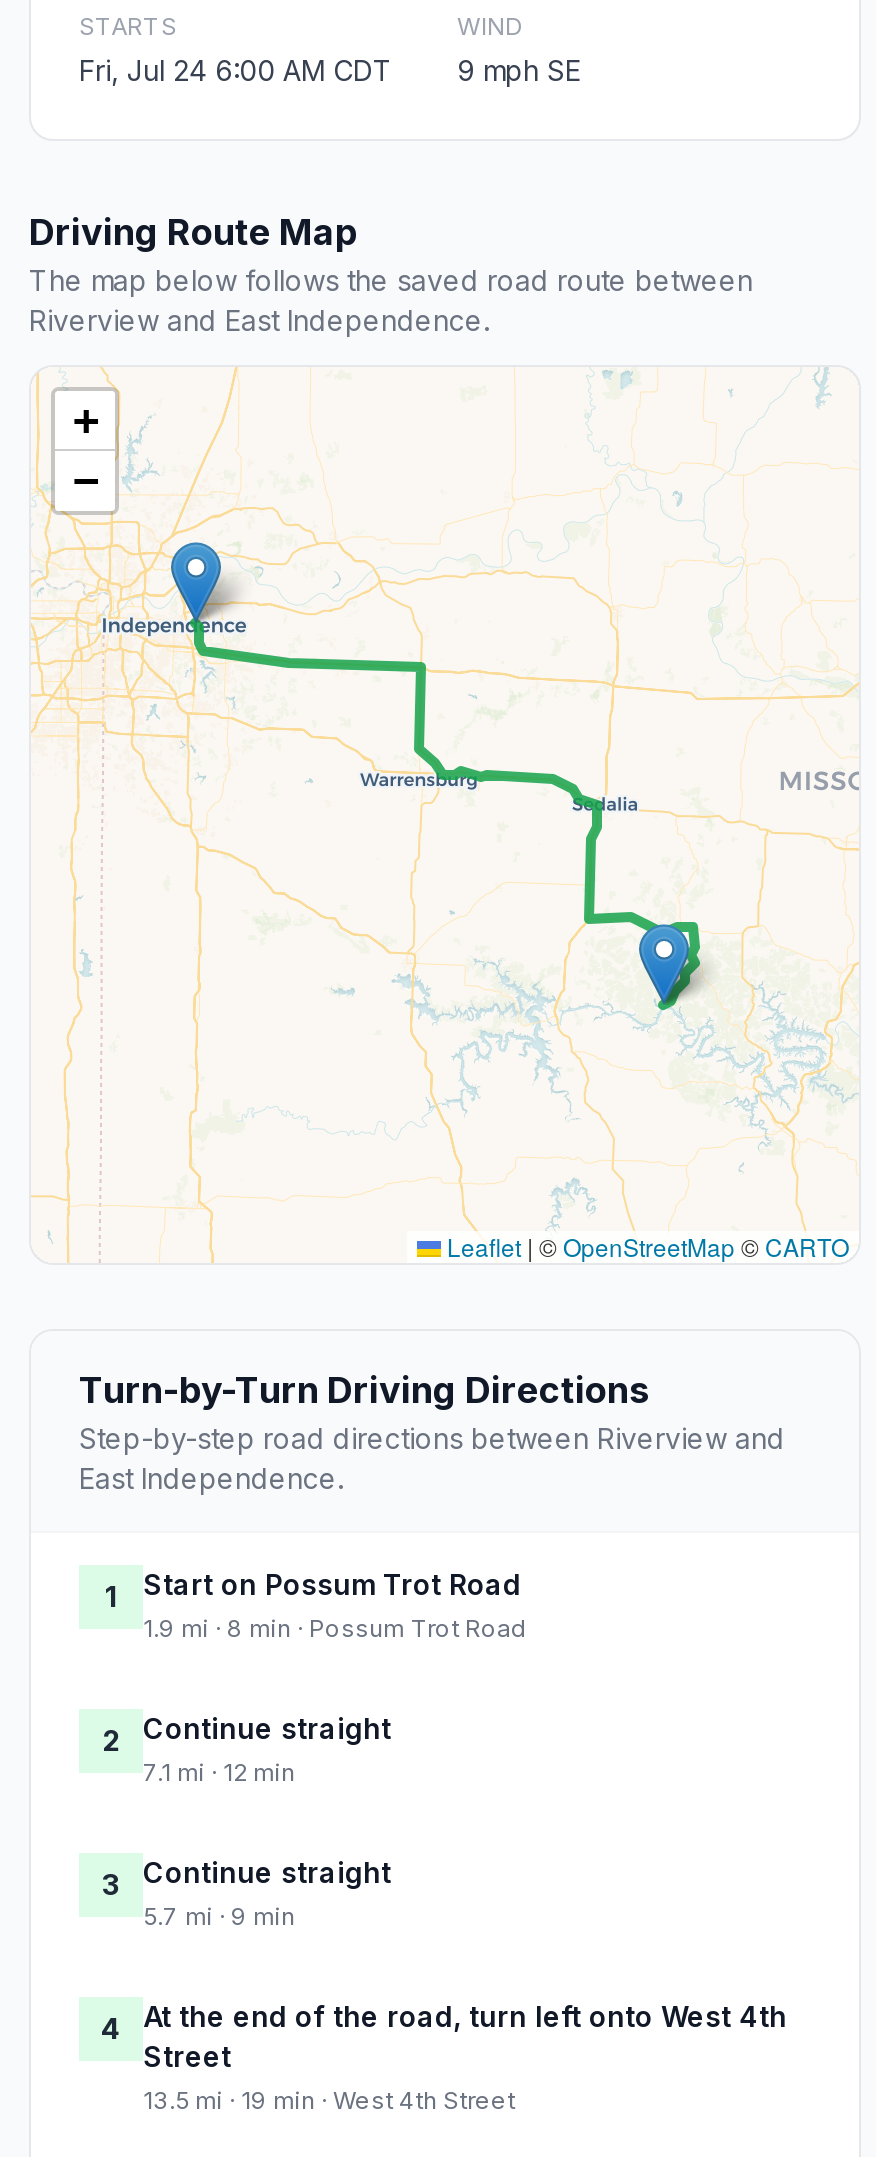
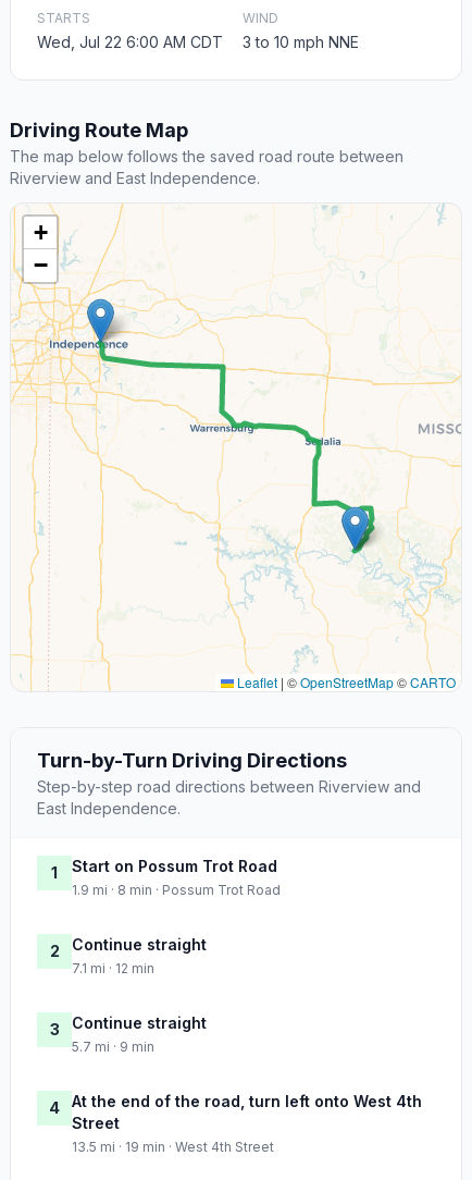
- Fri, Jul 24 6:00 AM CDT
+ Wed, Jul 22 6:00 AM CDT

- 9 mph SE
+ 3 to 10 mph NNE
